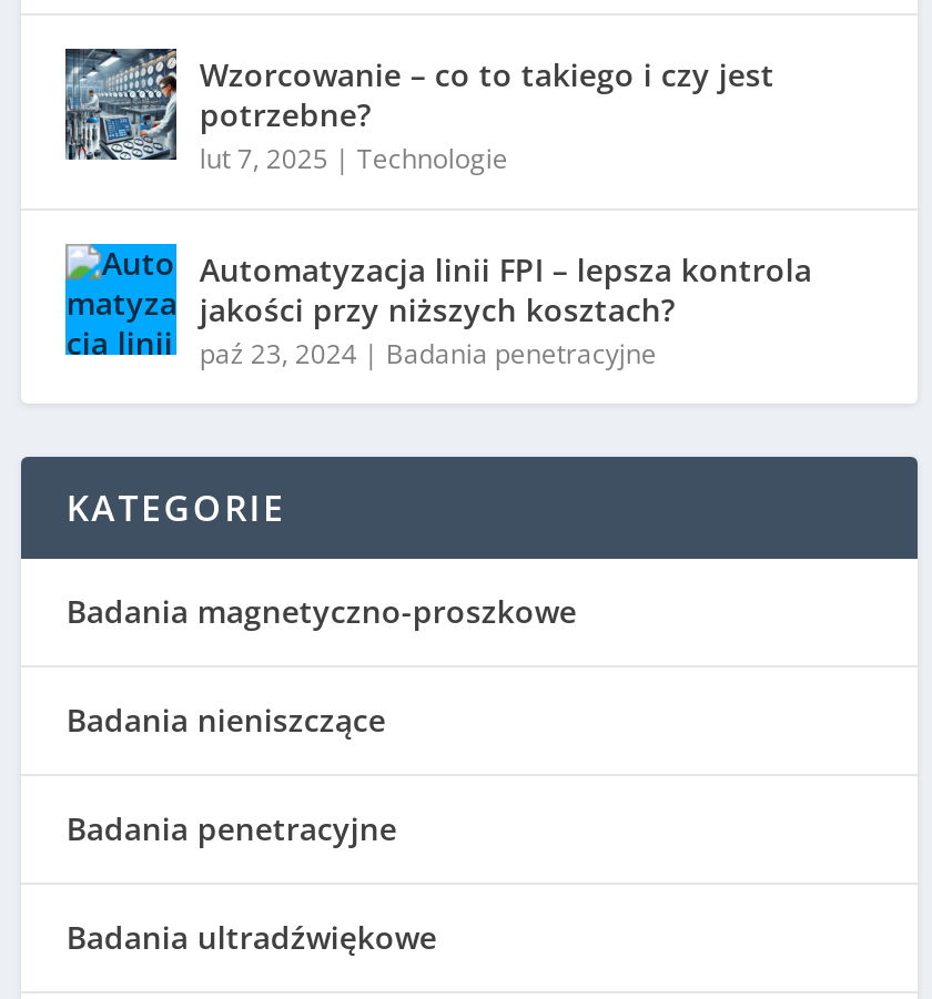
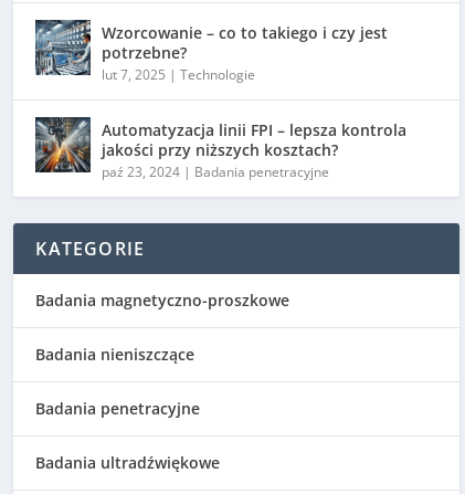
- [image]
+ [image]
